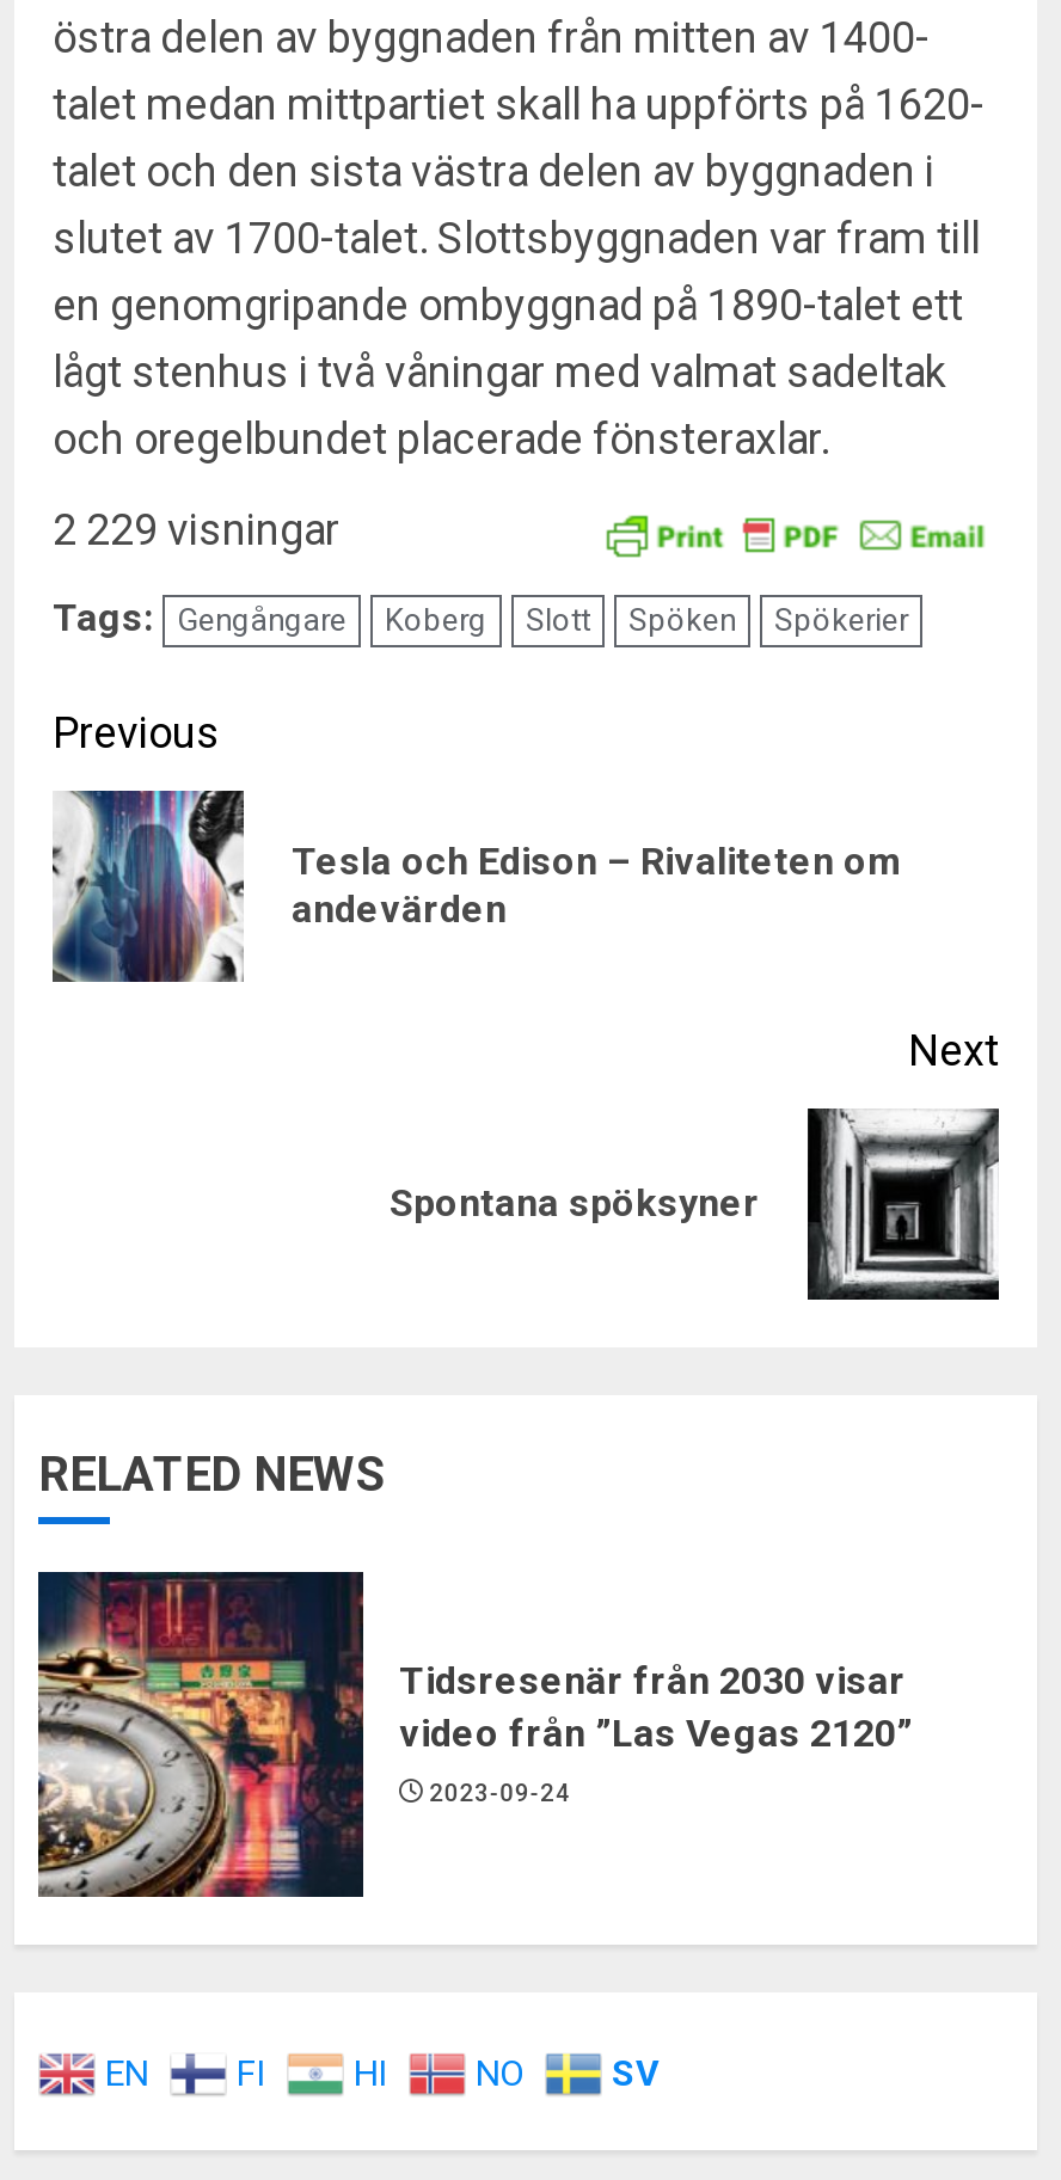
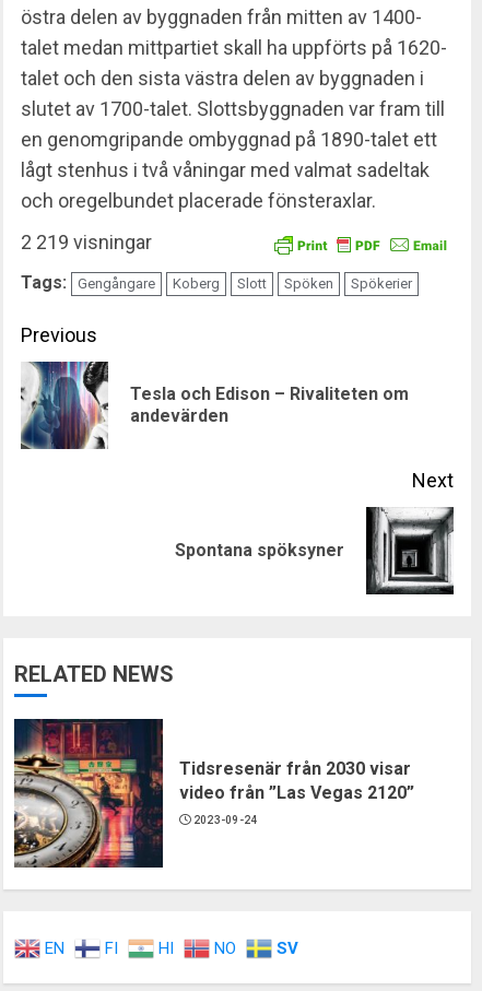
- 2 229 visningar
+ 2 219 visningar
